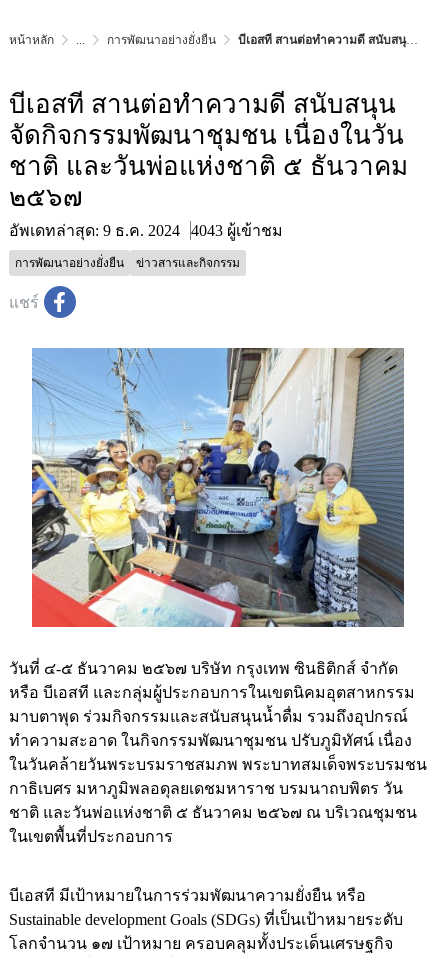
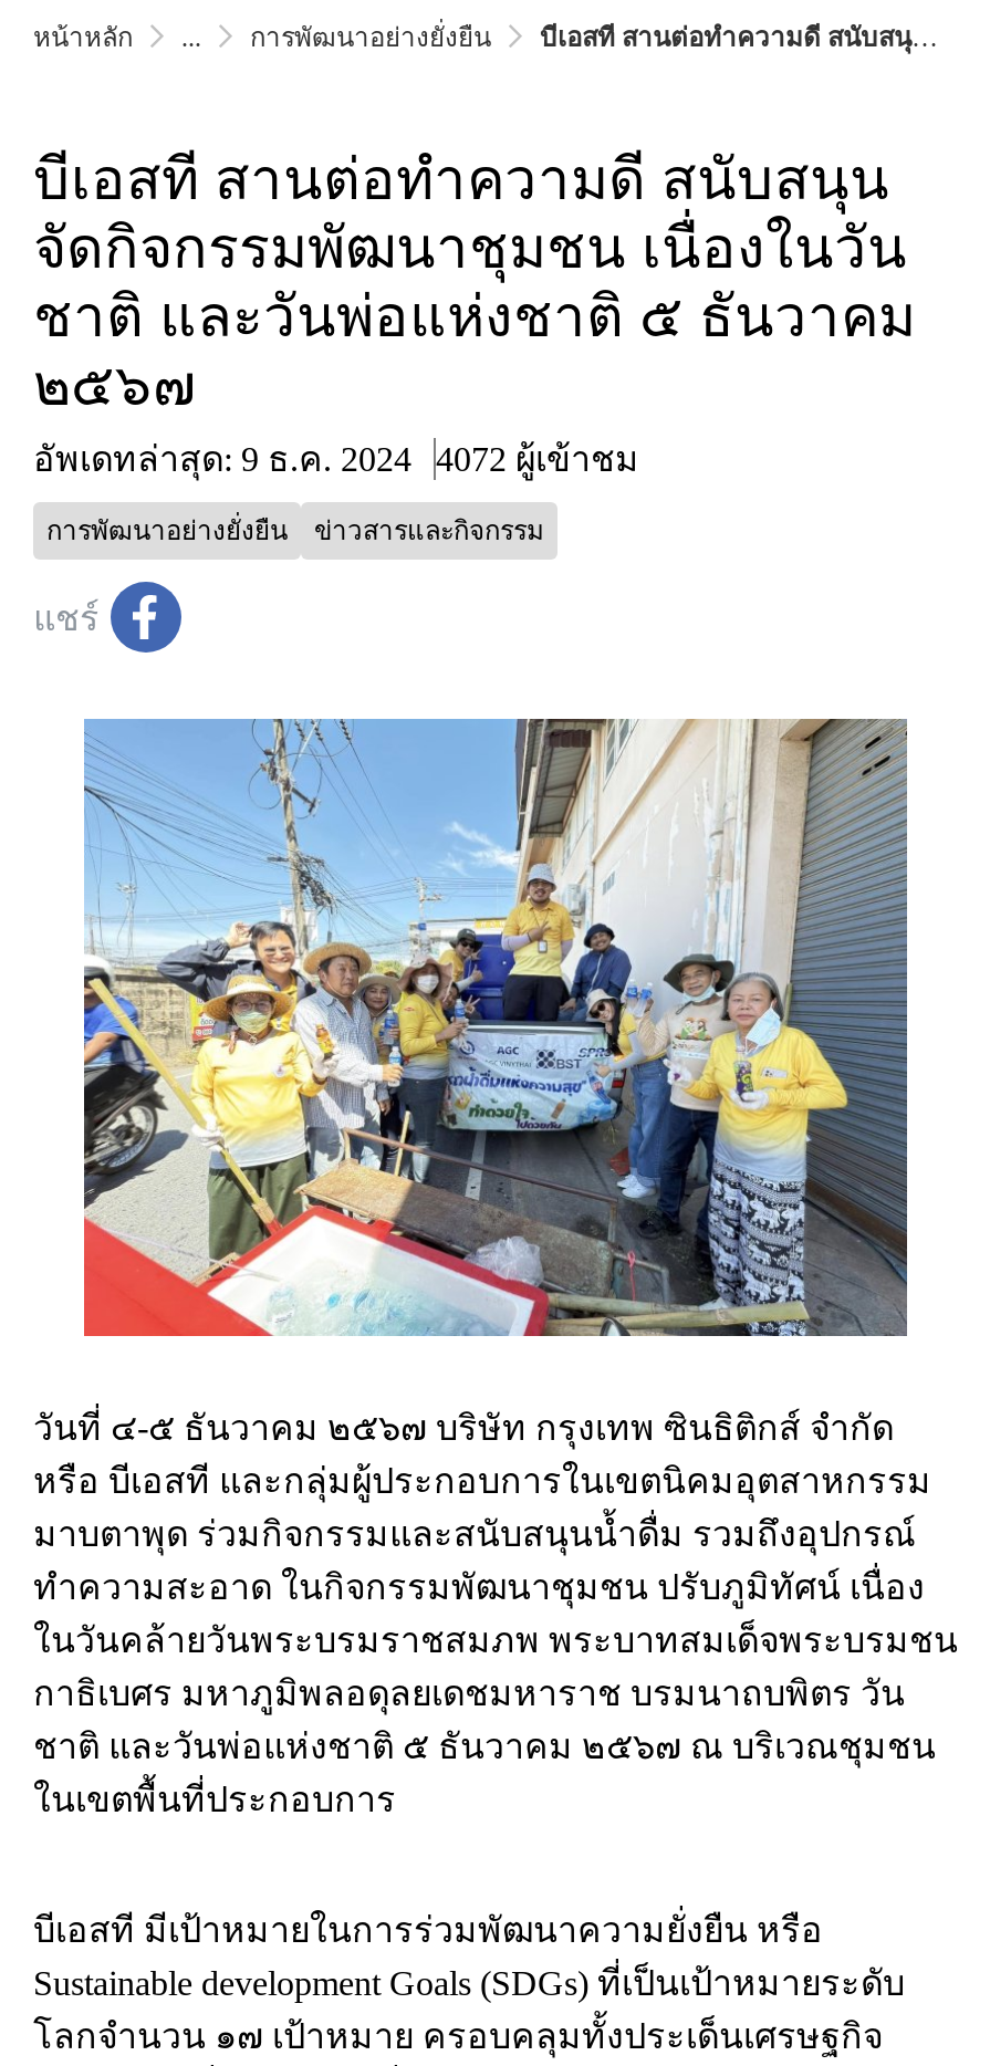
- 4043 ผู้เข้าชม
+ 4072 ผู้เข้าชม
